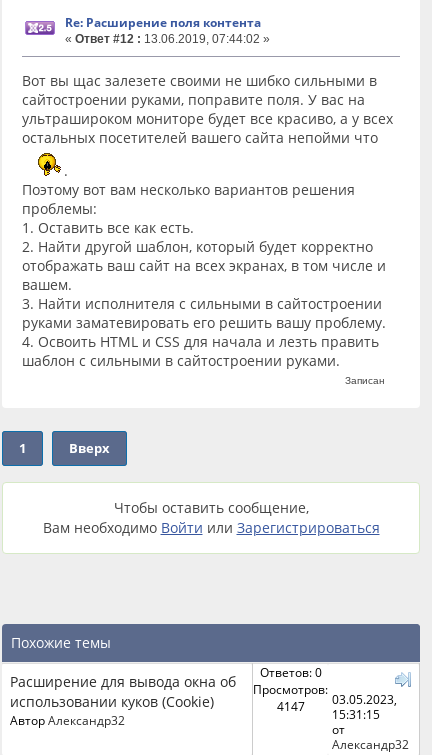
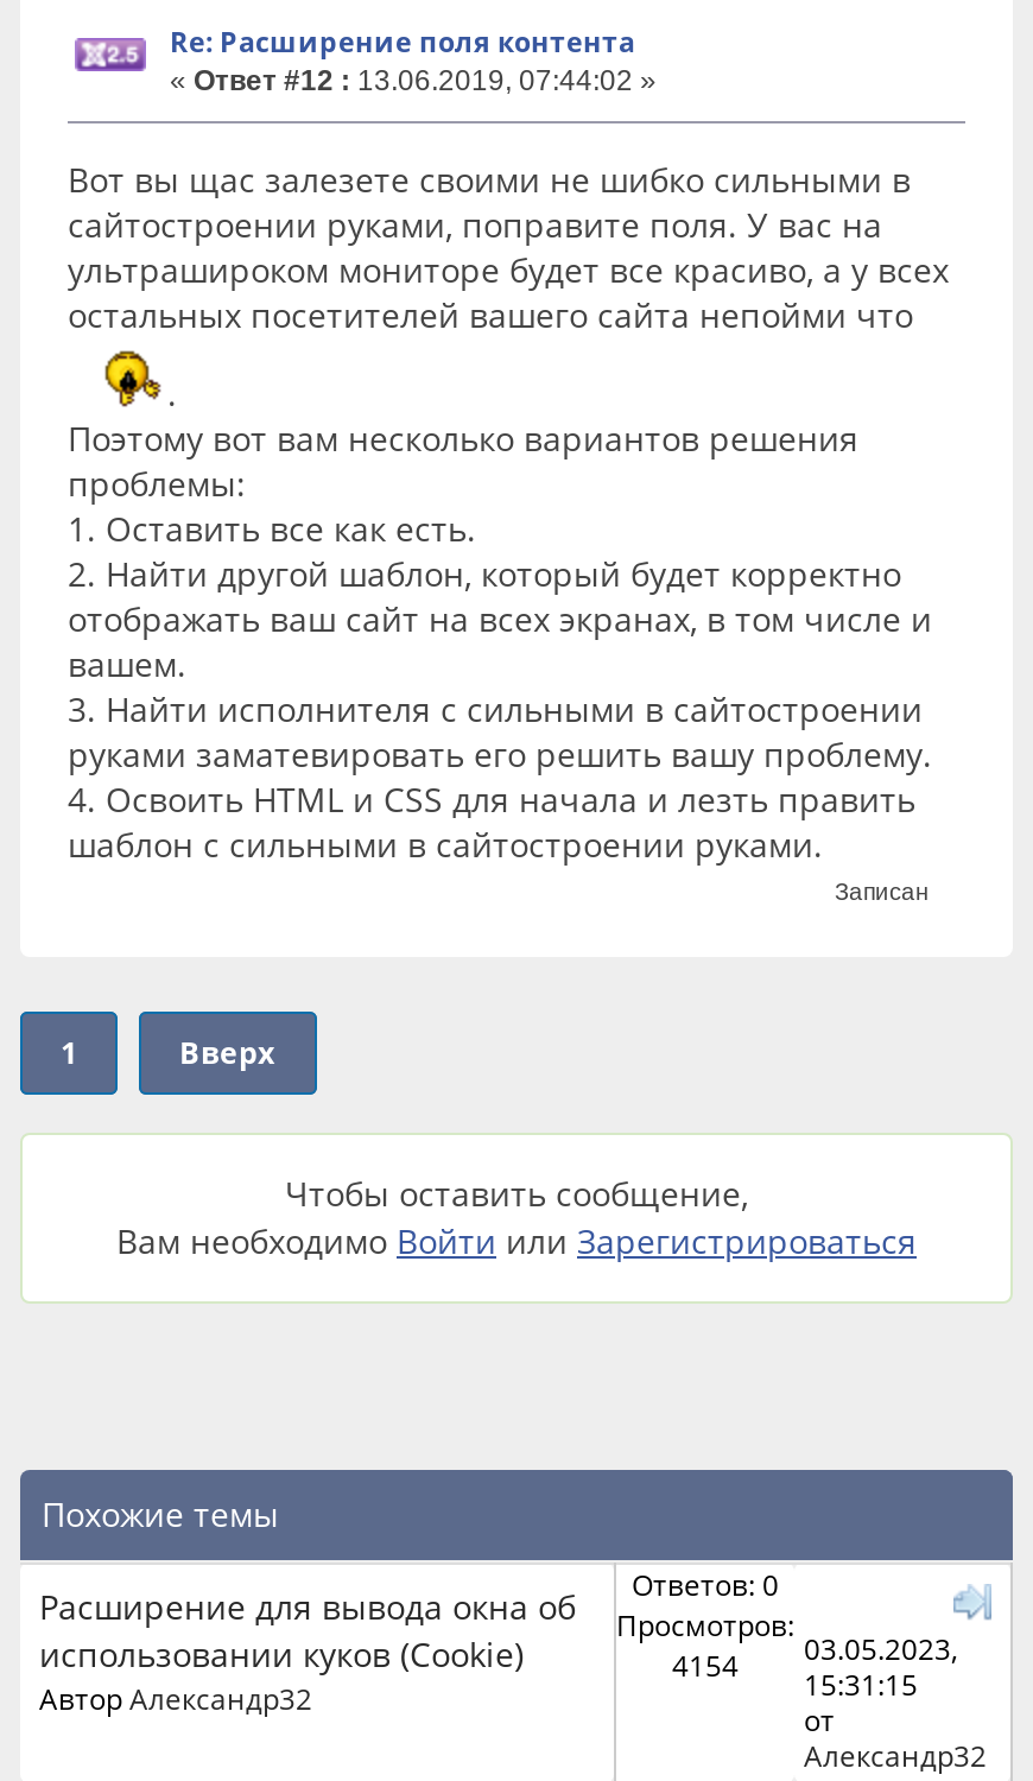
- 4147 03.05.2023, 15:31:15
+ 4154 03.05.2023, 15:31:15
